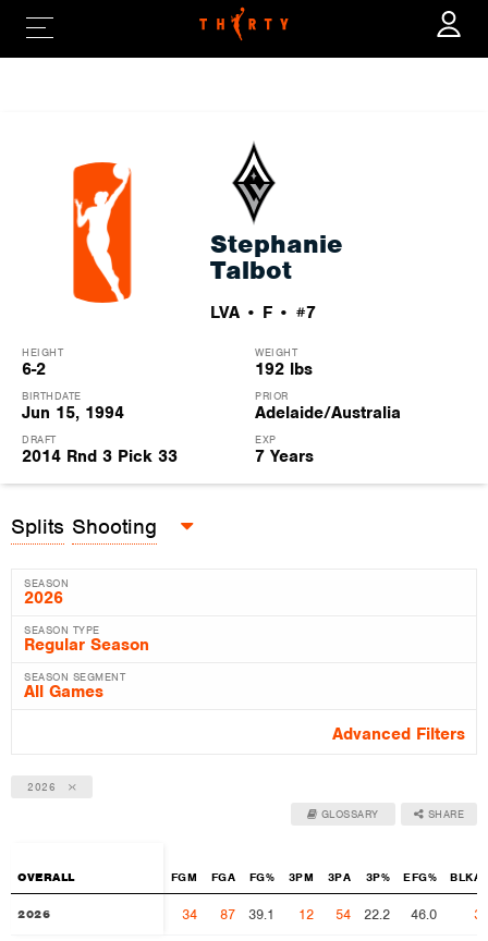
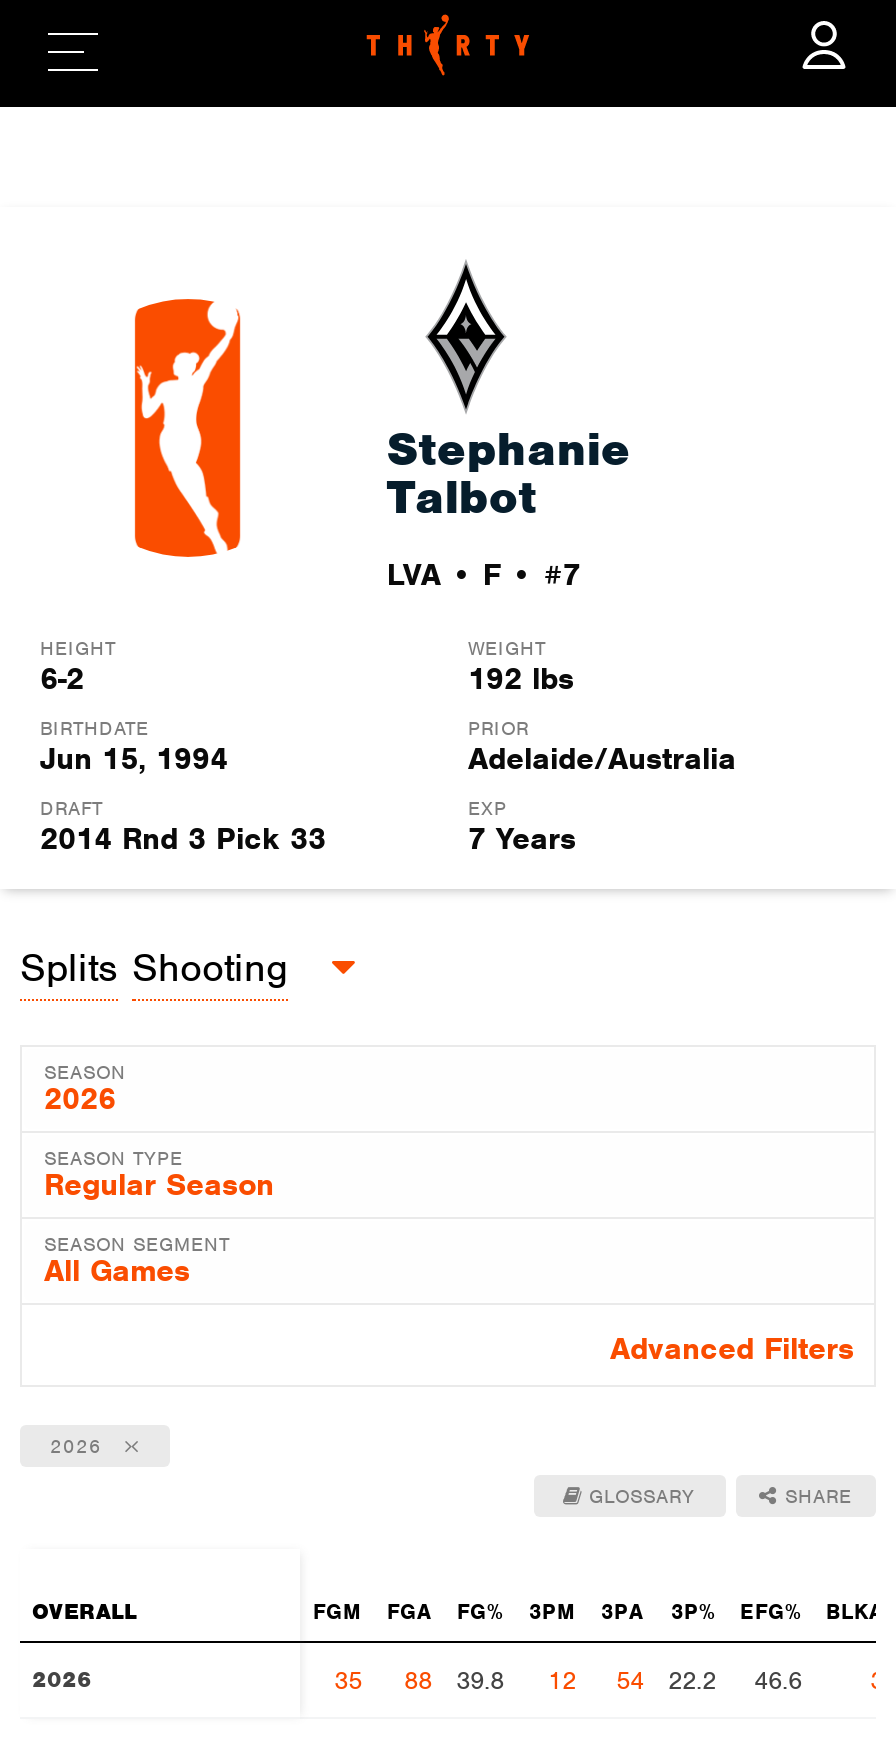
- 34
+ 35

- 87
+ 88

- 39.1
+ 39.8

- 46.0
+ 46.6
